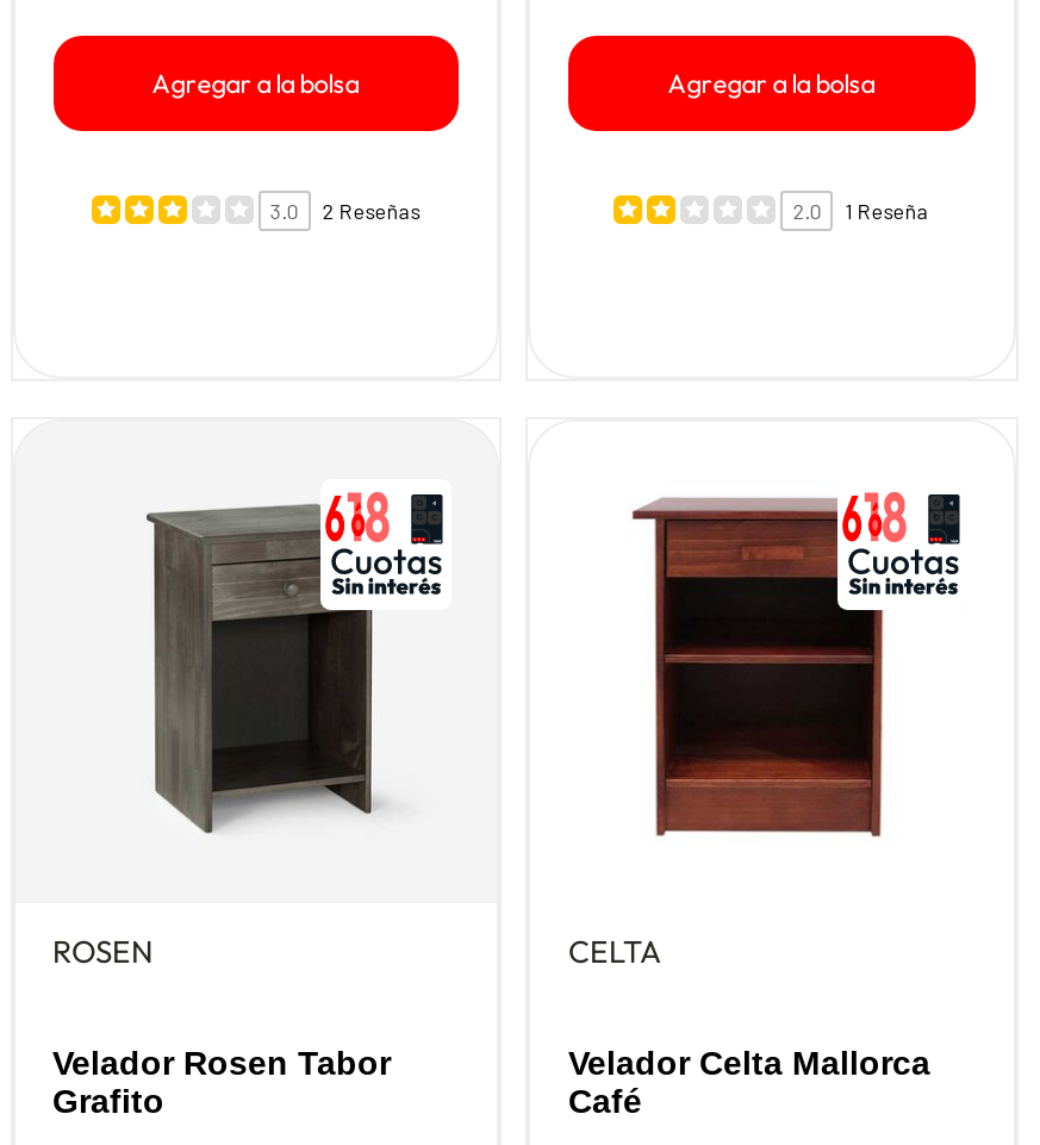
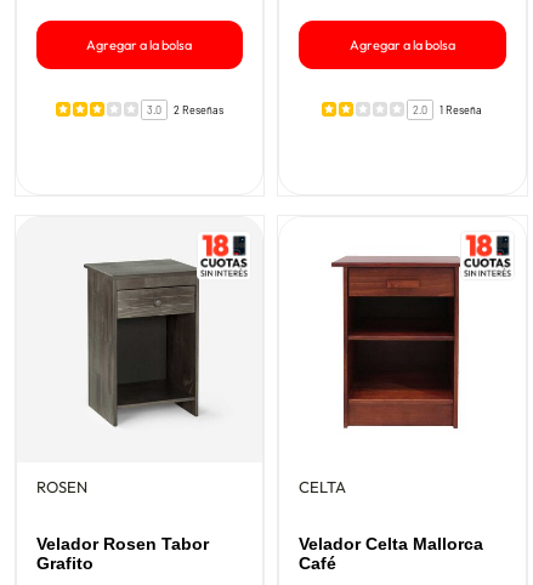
- [image]
+ [image]

- [image]
+ [image]
